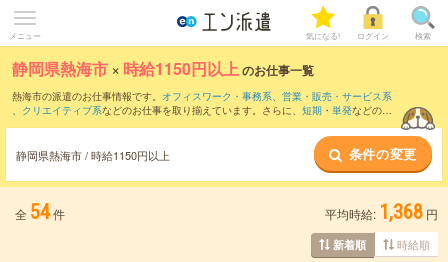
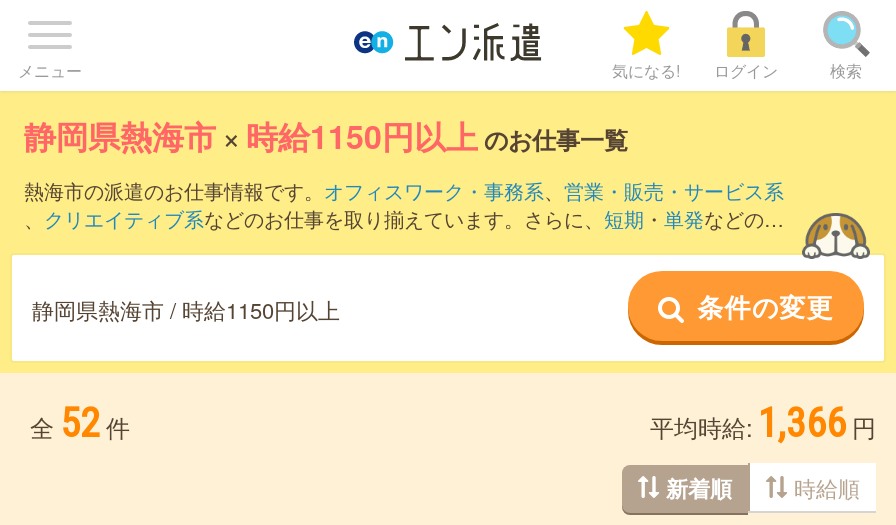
- 全 54 件
+ 全 52 件

- 平均時給: 1,368 円
+ 平均時給: 1,366 円
